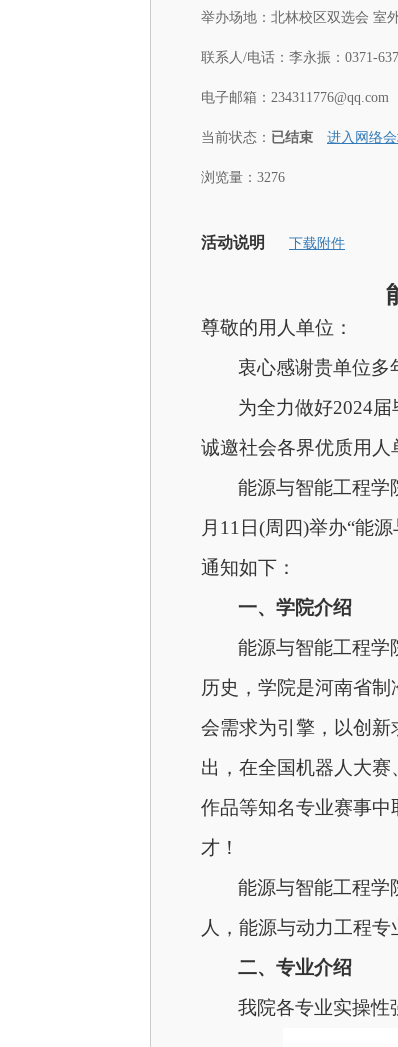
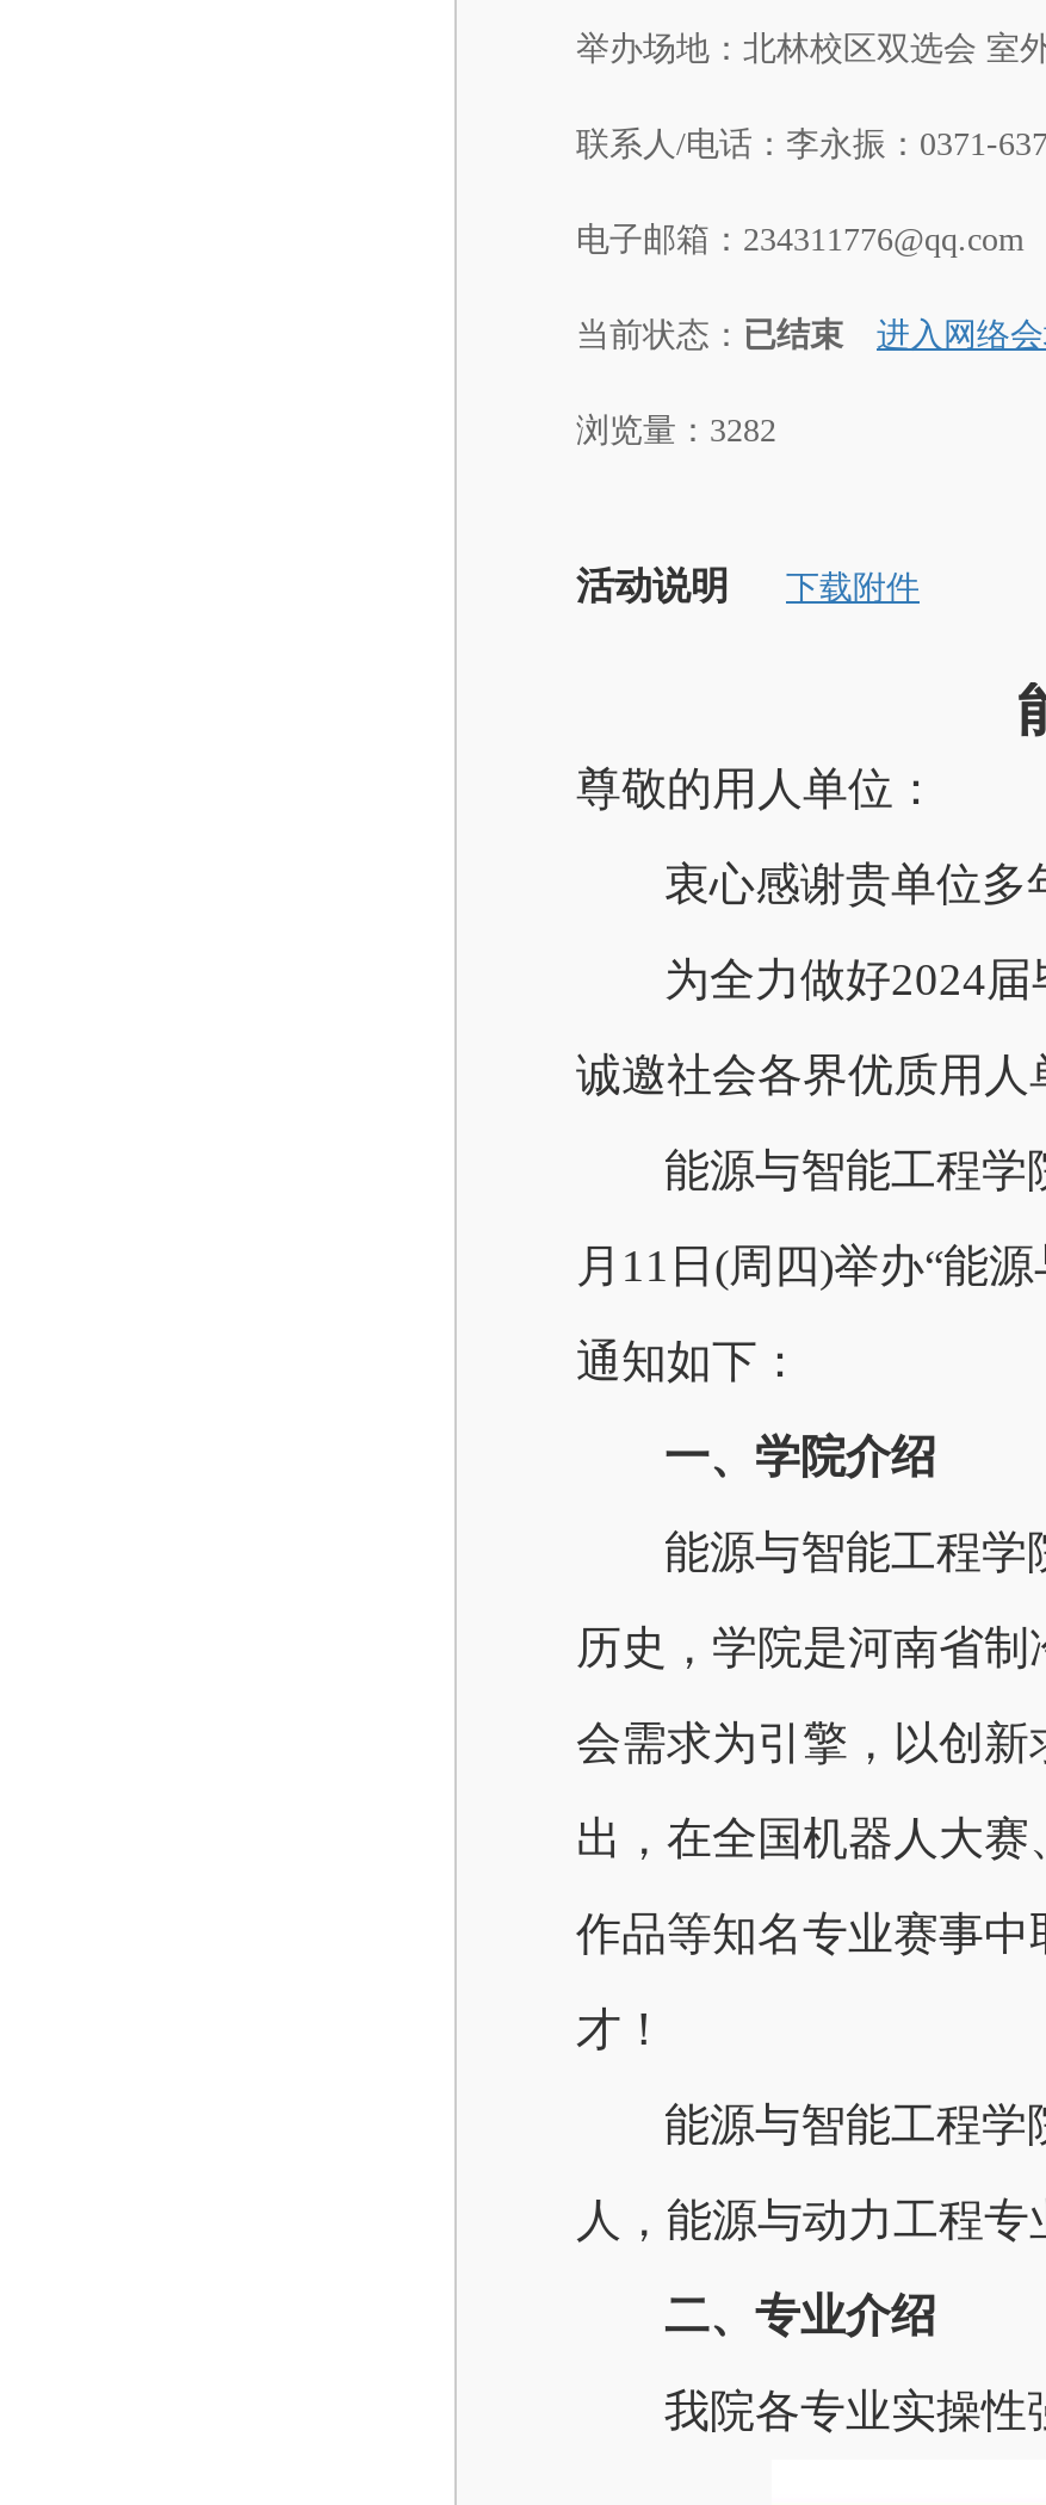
- 浏览量：3276
+ 浏览量：3282
